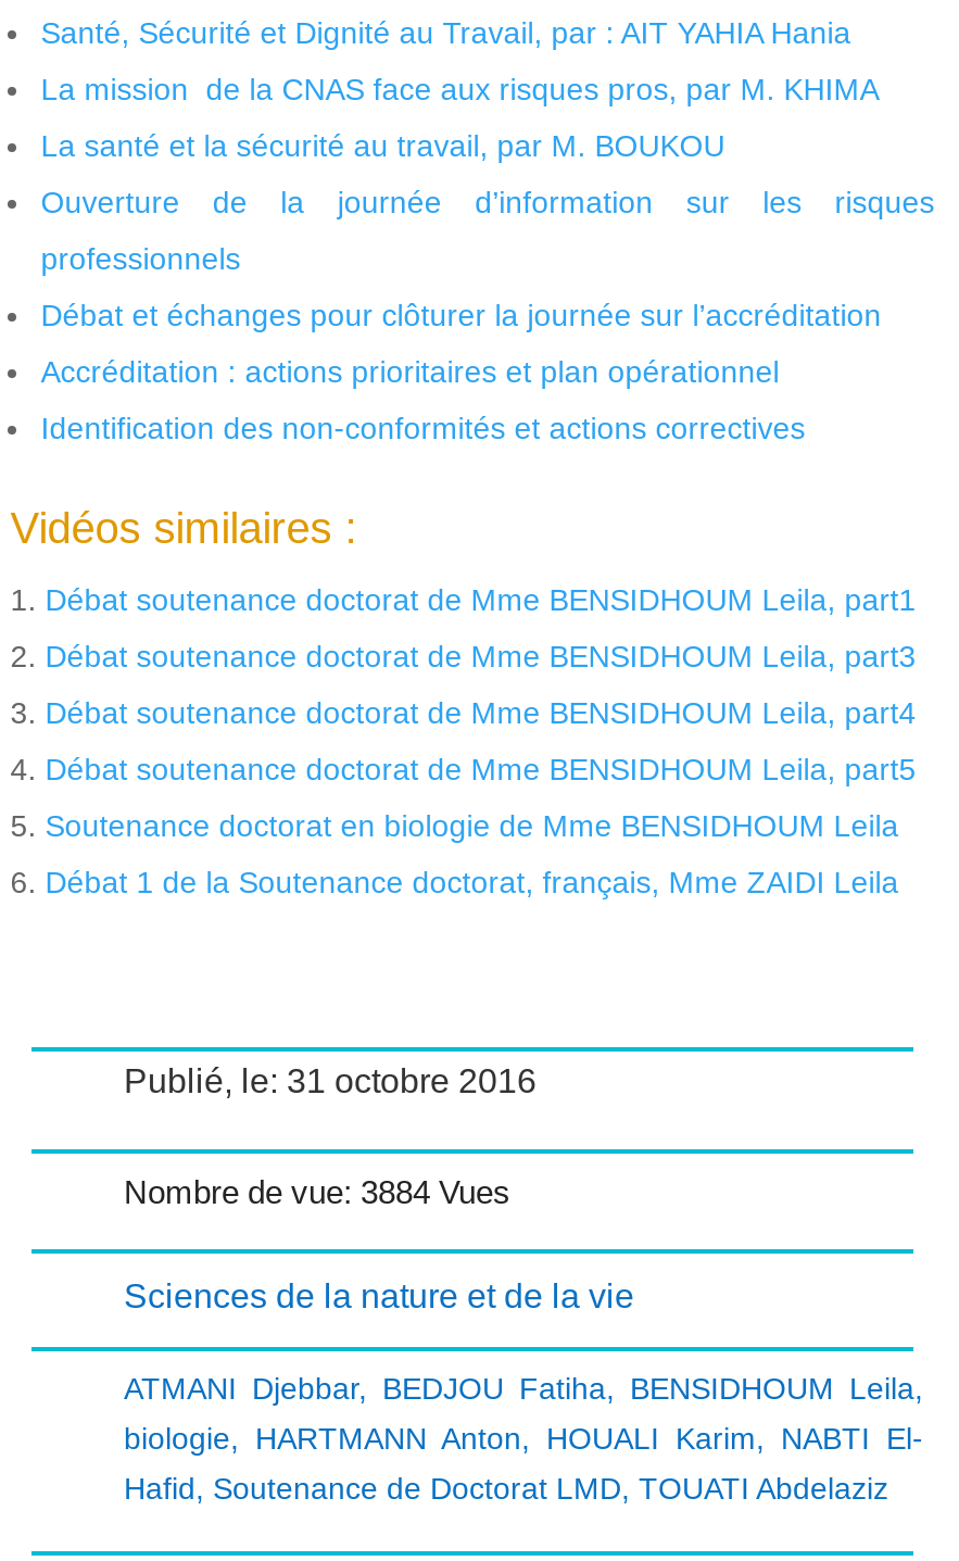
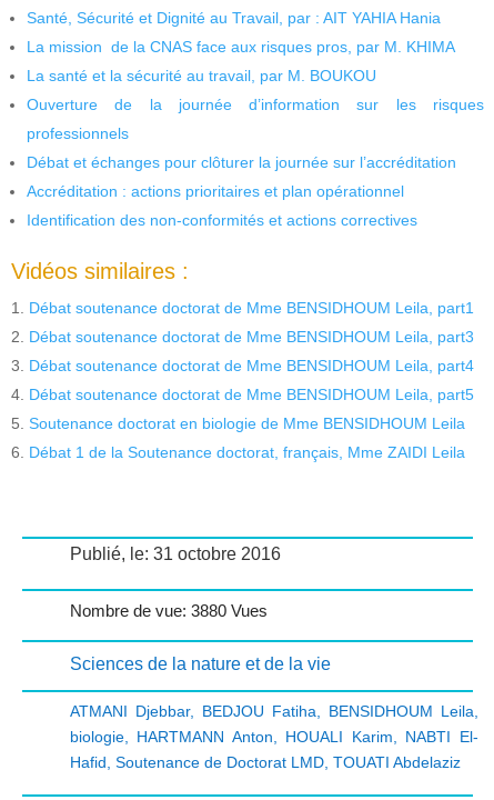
- Nombre de vue: 3884 Vues
+ Nombre de vue: 3880 Vues
